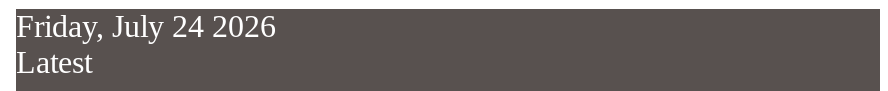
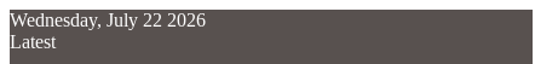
- Friday, July 24 2026
+ Wednesday, July 22 2026
